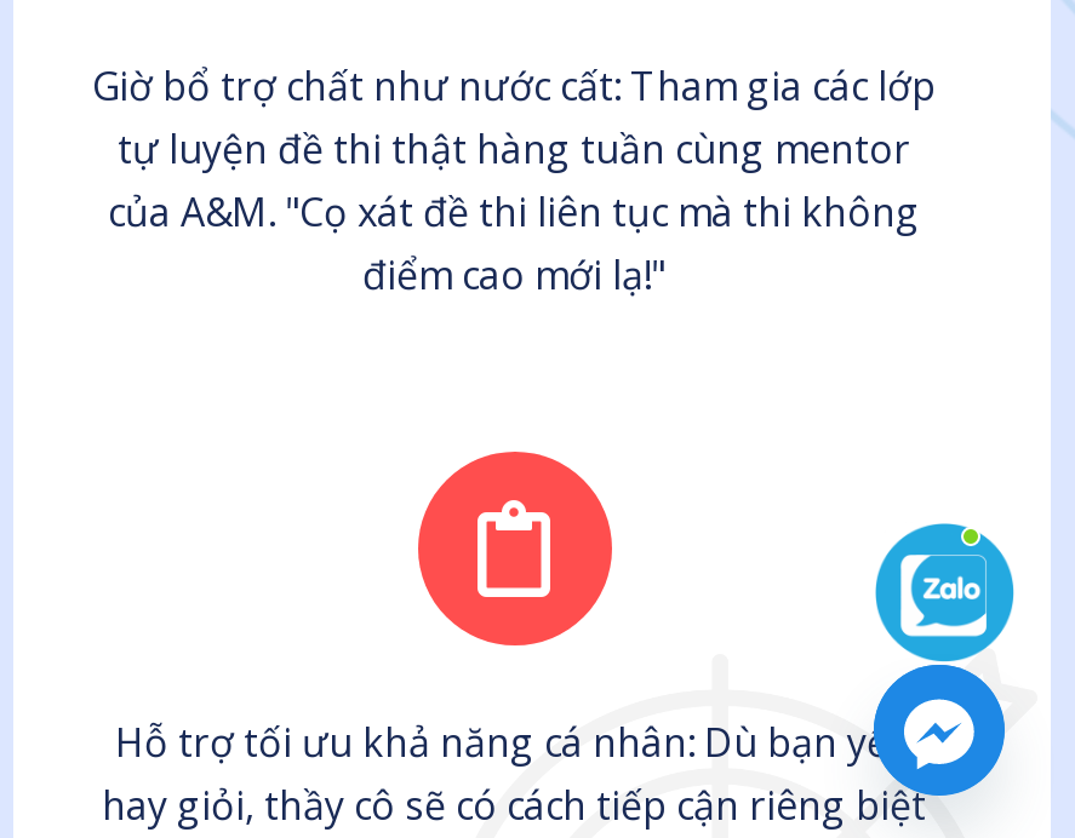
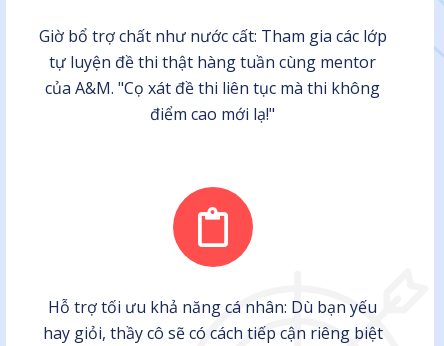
- [image]
